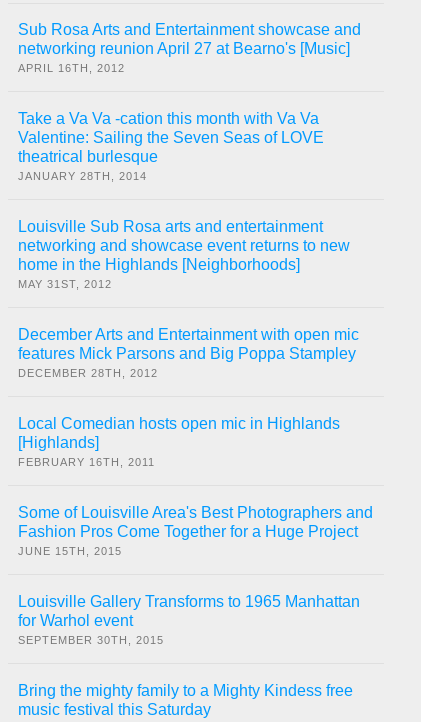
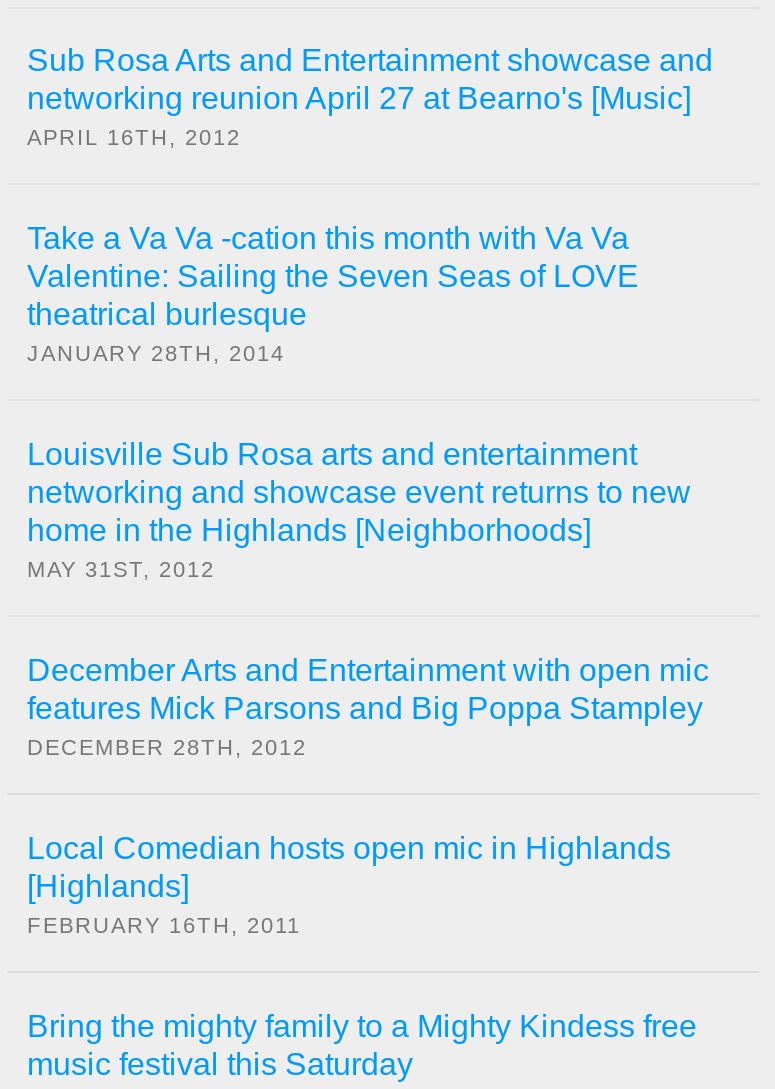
- Some of Louisville Area's Best Photographers and
- Fashion Pros Come Together for a Huge Project
- JUNE 15TH, 2015
- Louisville Gallery Transforms to 1965 Manhattan
- for Warhol event
- SEPTEMBER 30TH, 2015
